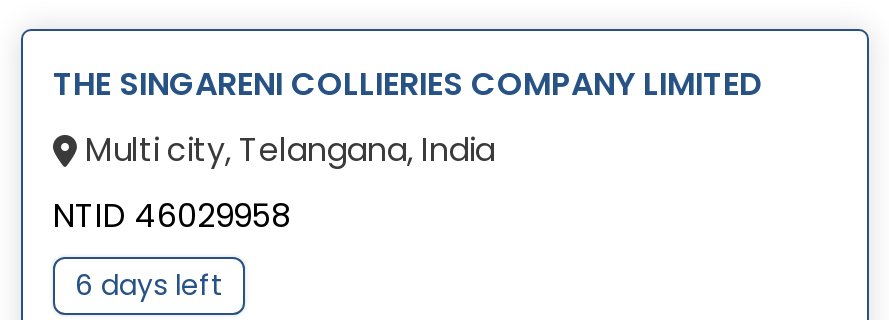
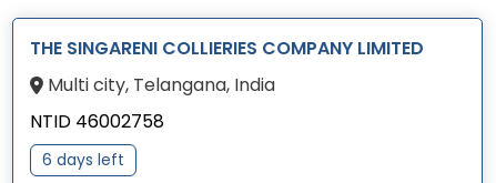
- NTID 46029958
+ NTID 46002758
